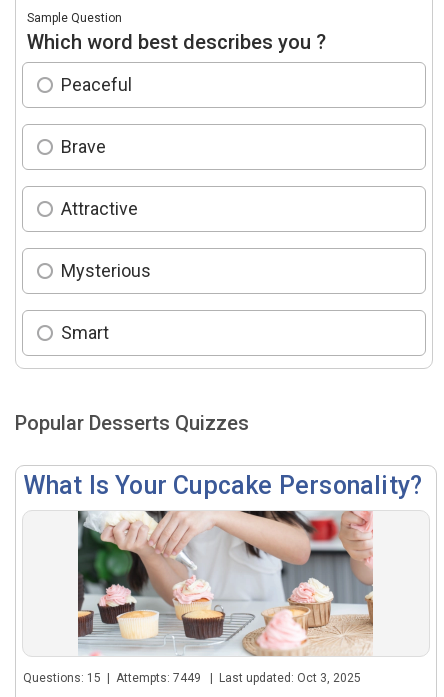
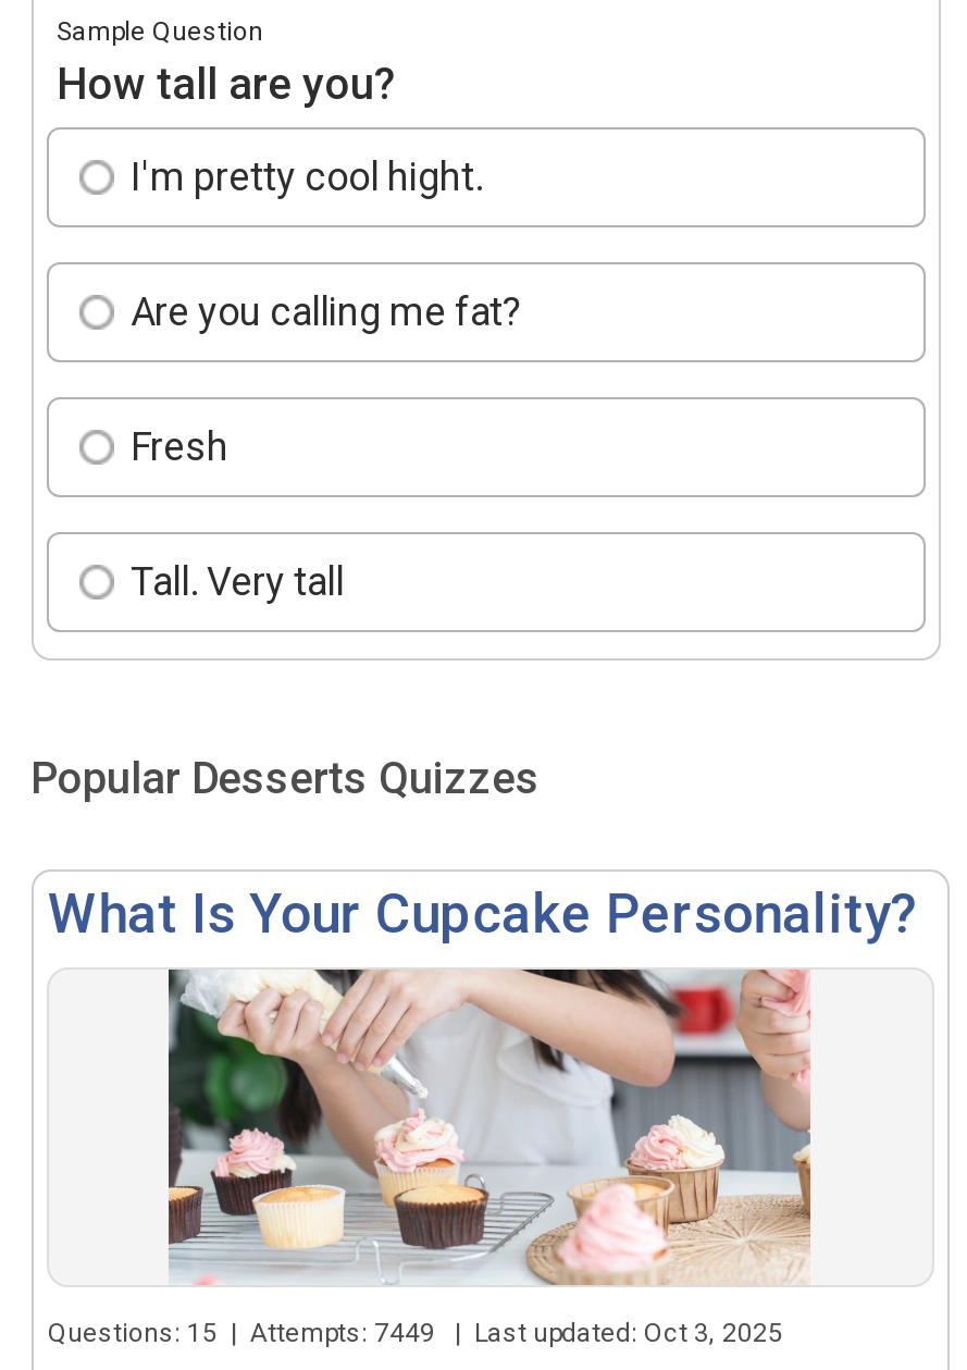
- Which word best describes you ?
- Peaceful
- Brave
- Attractive
- Mysterious
- Smart
+ How tall are you?
+ I'm pretty cool hight.
+ Are you calling me fat?
+ Fresh
+ Tall. Very tall
